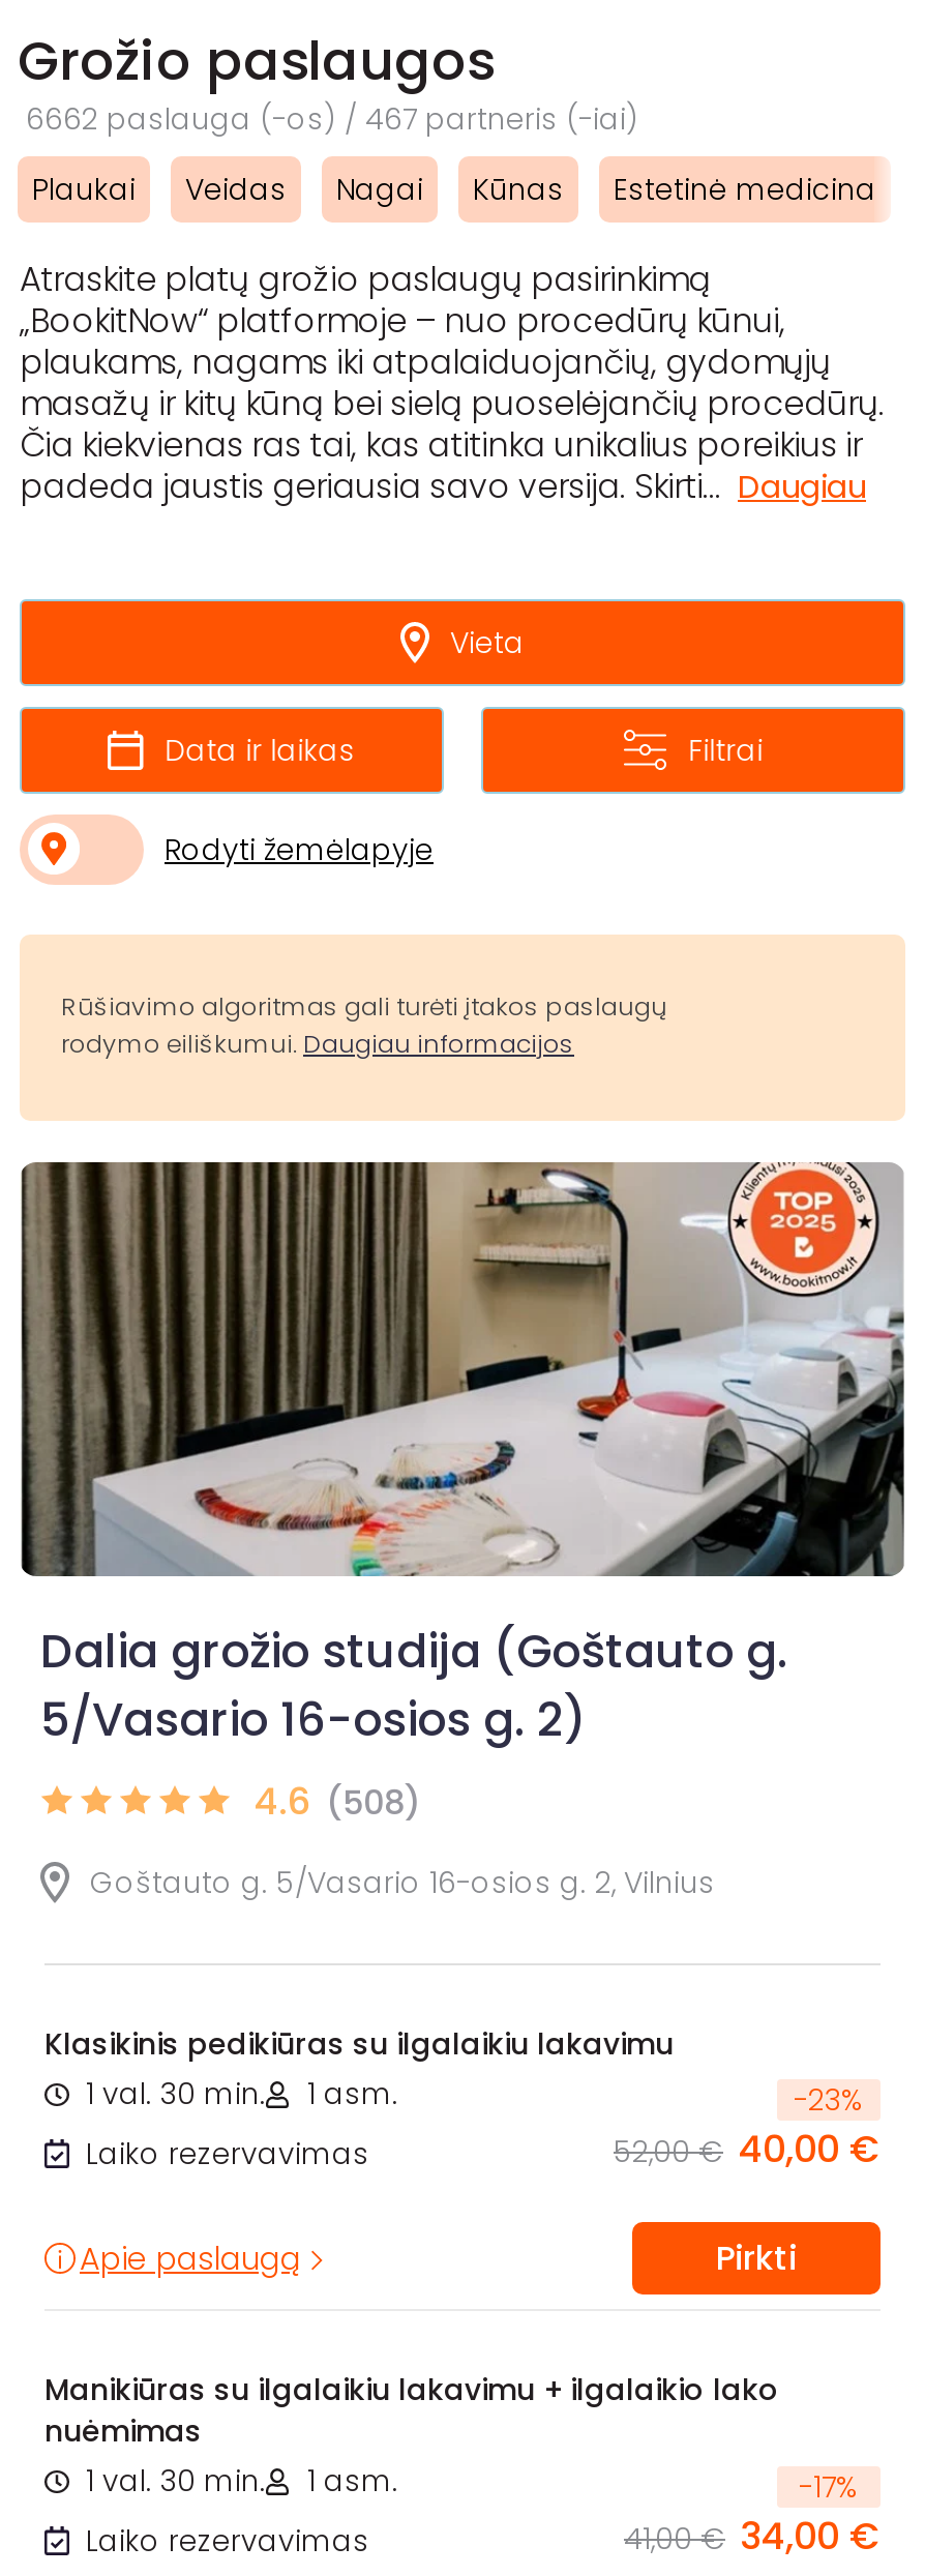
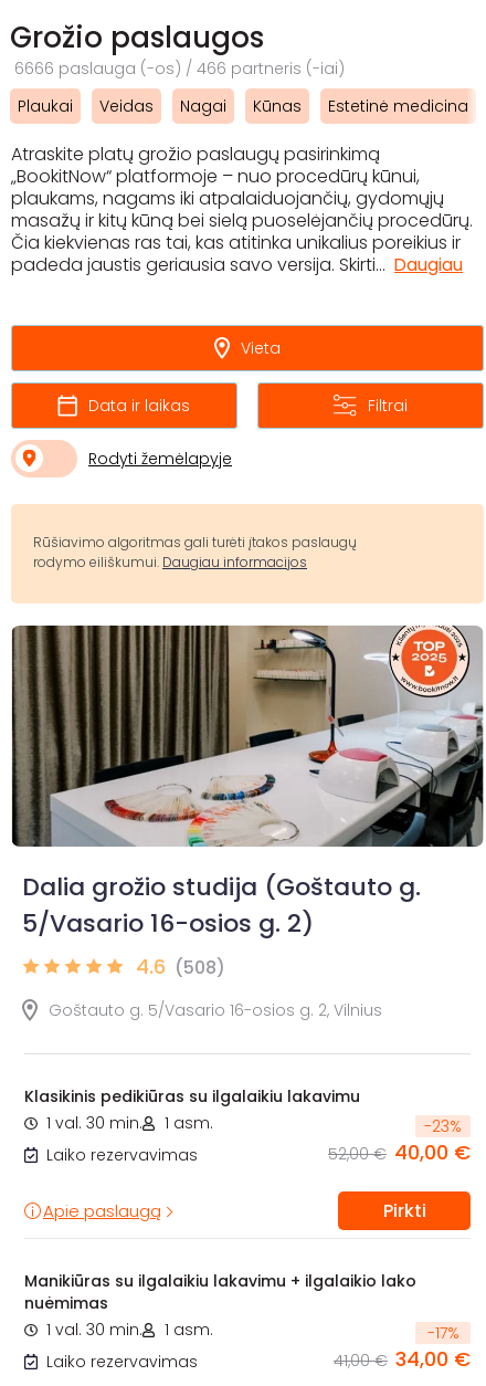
- 6662 paslauga (-os) / 467 partneris (-iai)
+ 6666 paslauga (-os) / 466 partneris (-iai)
